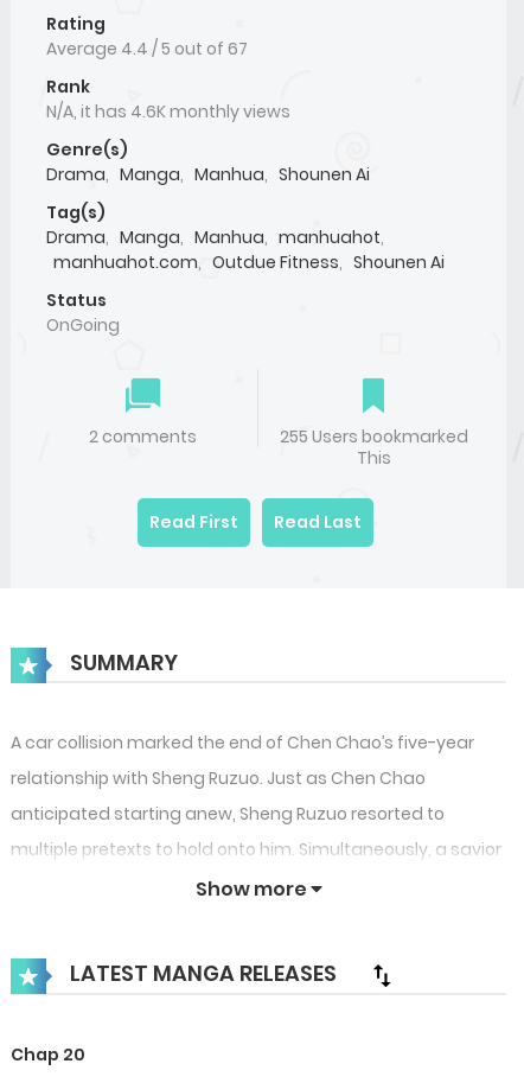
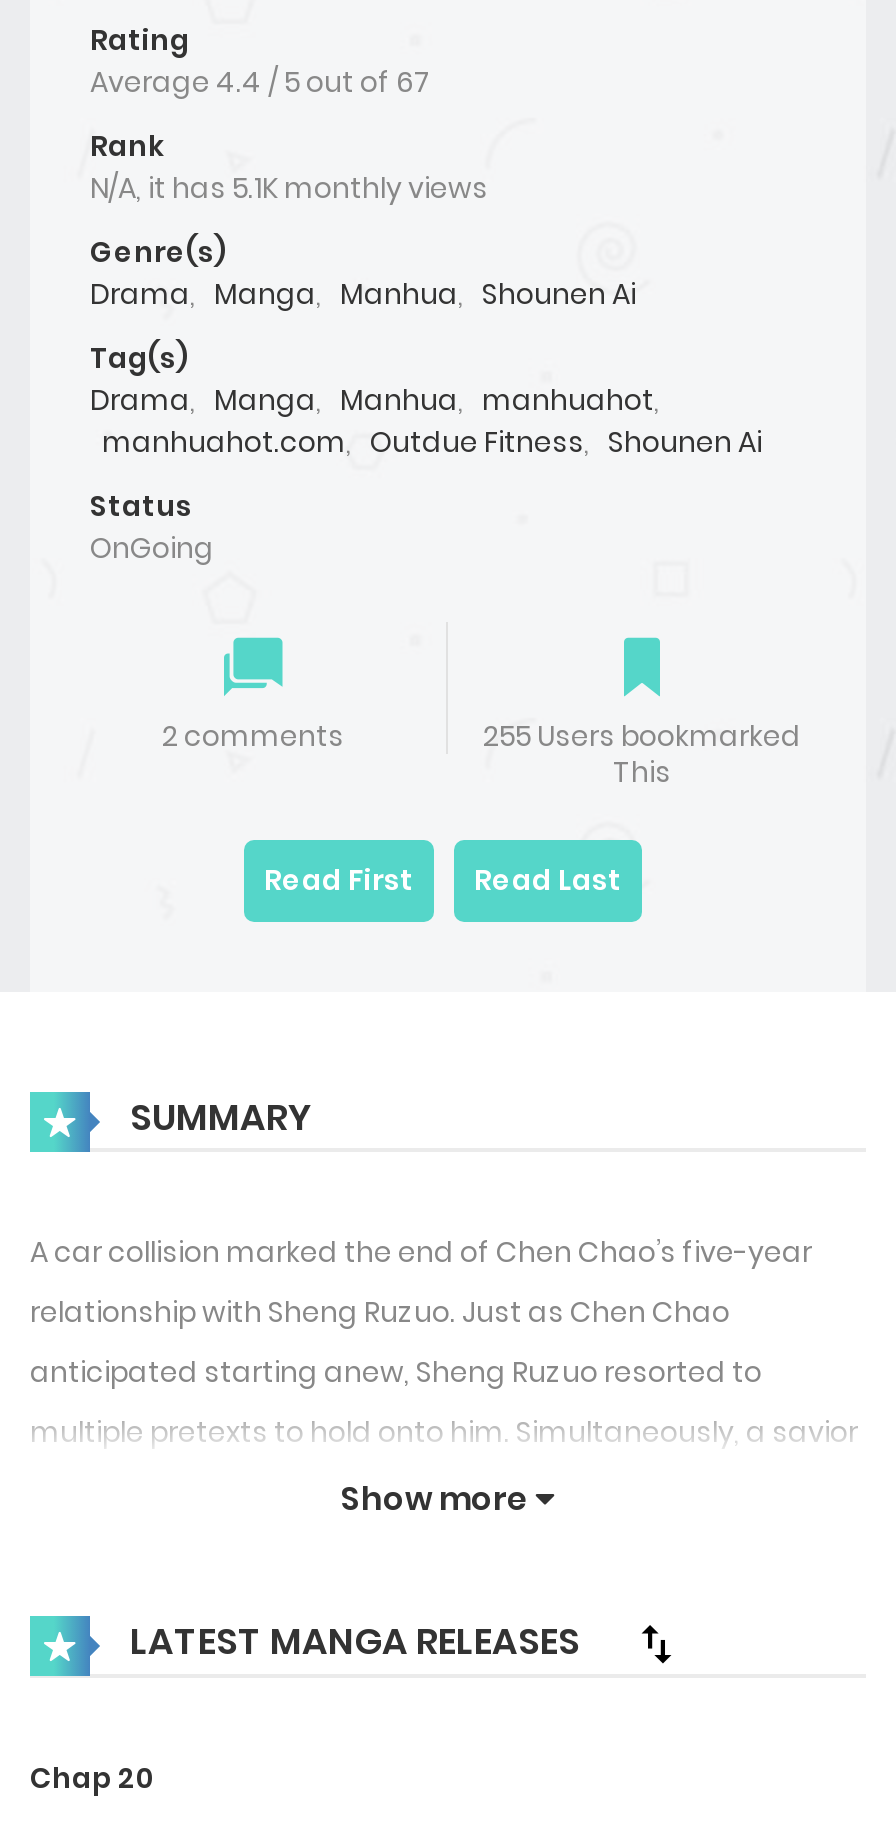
- N/A, it has 4.6K monthly views
+ N/A, it has 5.1K monthly views
